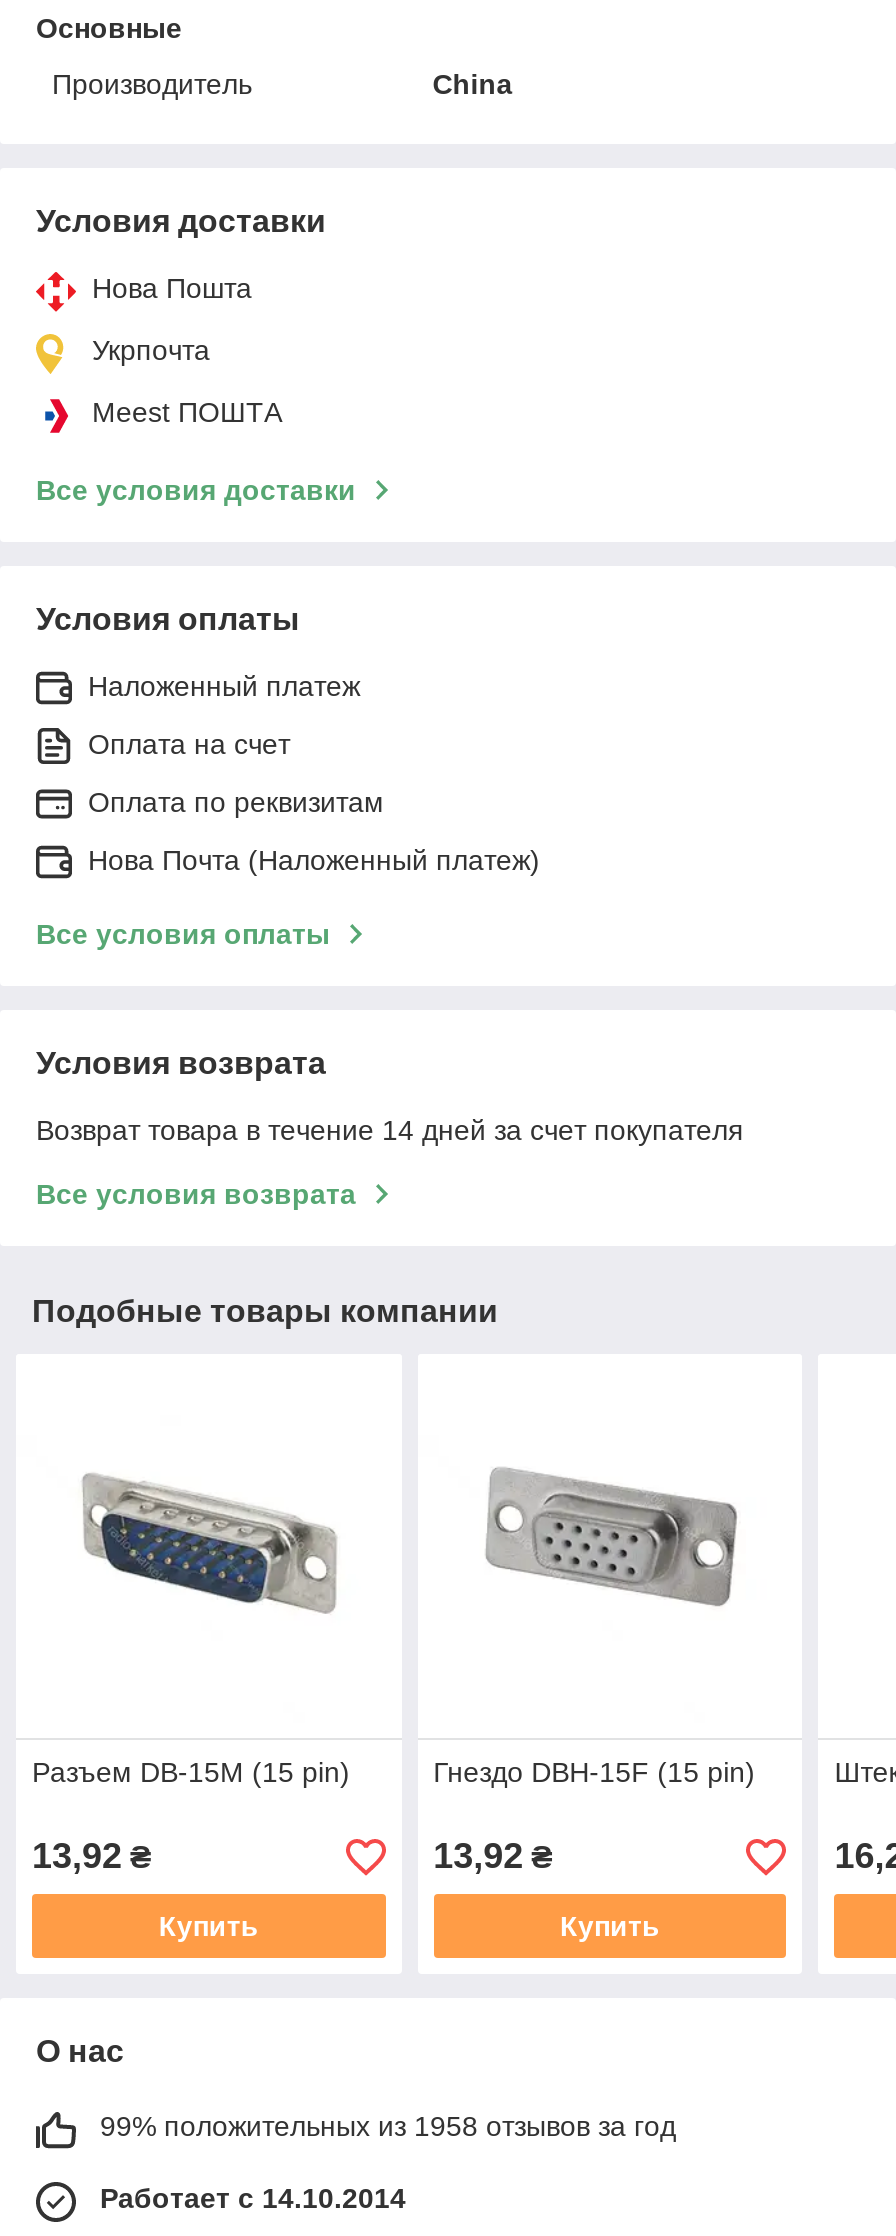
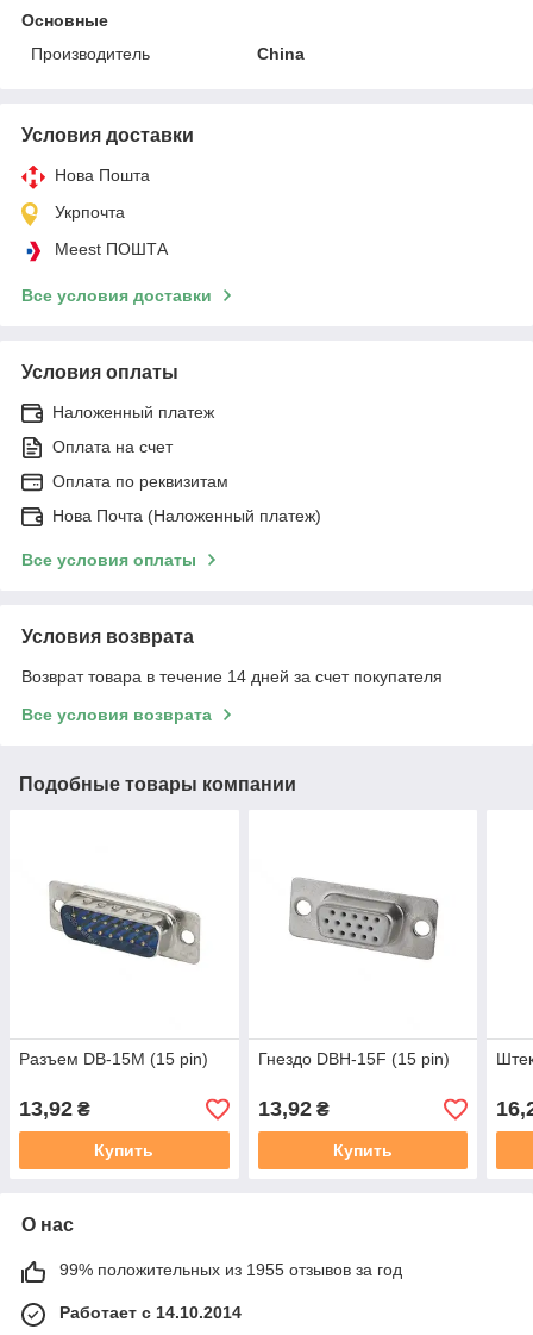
- 99% положительных из 1958 отзывов за год
+ 99% положительных из 1955 отзывов за год
